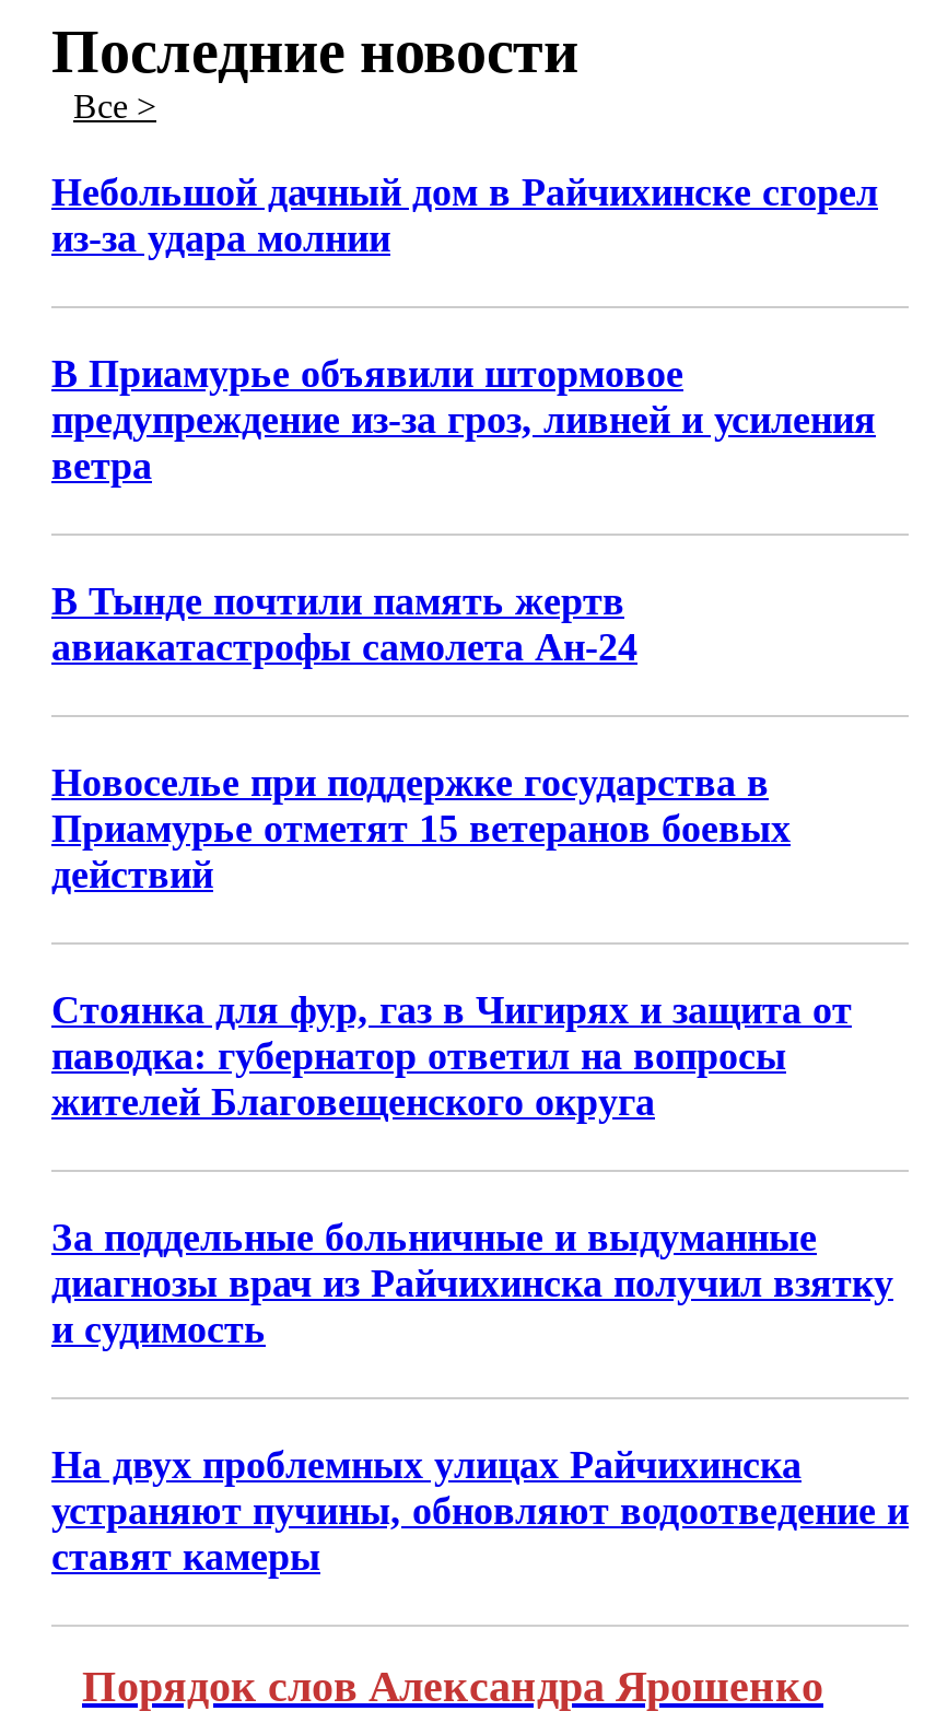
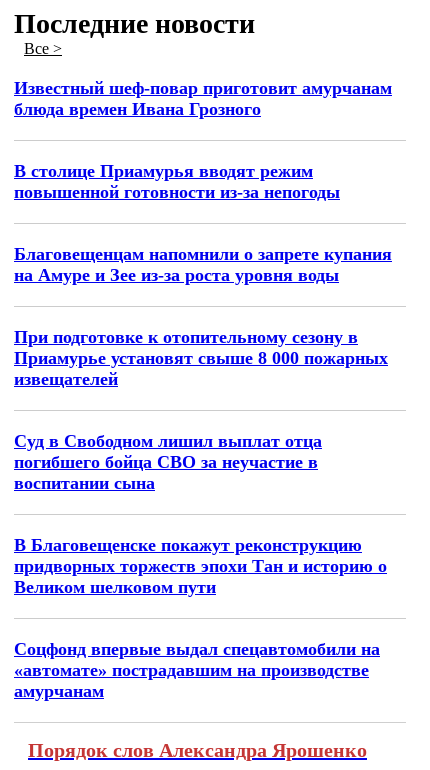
- Небольшой дачный дом в Райчихинске сгорел
- из-за удара молнии
+ Известный шеф-повар приготовит амурчанам
+ блюда времен Ивана Грозного

- В Приамурье объявили штормовое
- предупреждение из-за гроз, ливней и усиления
- ветра
+ В столице Приамурья вводят режим
+ повышенной готовности из-за непогоды

- В Тынде почтили память жертв
- авиакатастрофы самолета Ан-24
+ Благовещенцам напомнили о запрете купания
+ на Амуре и Зее из-за роста уровня воды

- Новоселье при поддержке государства в
- Приамурье отметят 15 ветеранов боевых
- действий
+ При подготовке к отопительному сезону в
+ Приамурье установят свыше 8 000 пожарных
+ извещателей

- Стоянка для фур, газ в Чигирях и защита от
- паводка: губернатор ответил на вопросы
- жителей Благовещенского округа
+ Суд в Свободном лишил выплат отца
+ погибшего бойца СВО за неучастие в
+ воспитании сына

- За поддельные больничные и выдуманные
- диагнозы врач из Райчихинска получил взятку
- и судимость
+ В Благовещенске покажут реконструкцию
+ придворных торжеств эпохи Тан и историю о
+ Великом шелковом пути

- На двух проблемных улицах Райчихинска
- устраняют пучины, обновляют водоотведение и
- ставят камеры
+ Соцфонд впервые выдал спецавтомобили на
+ «автомате» пострадавшим на производстве
+ амурчанам
